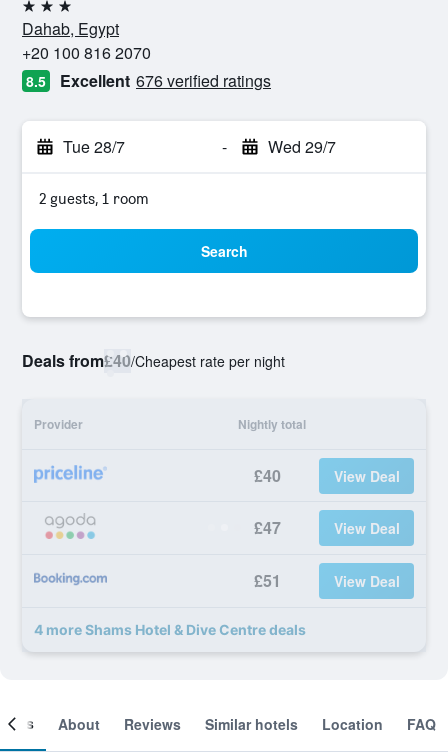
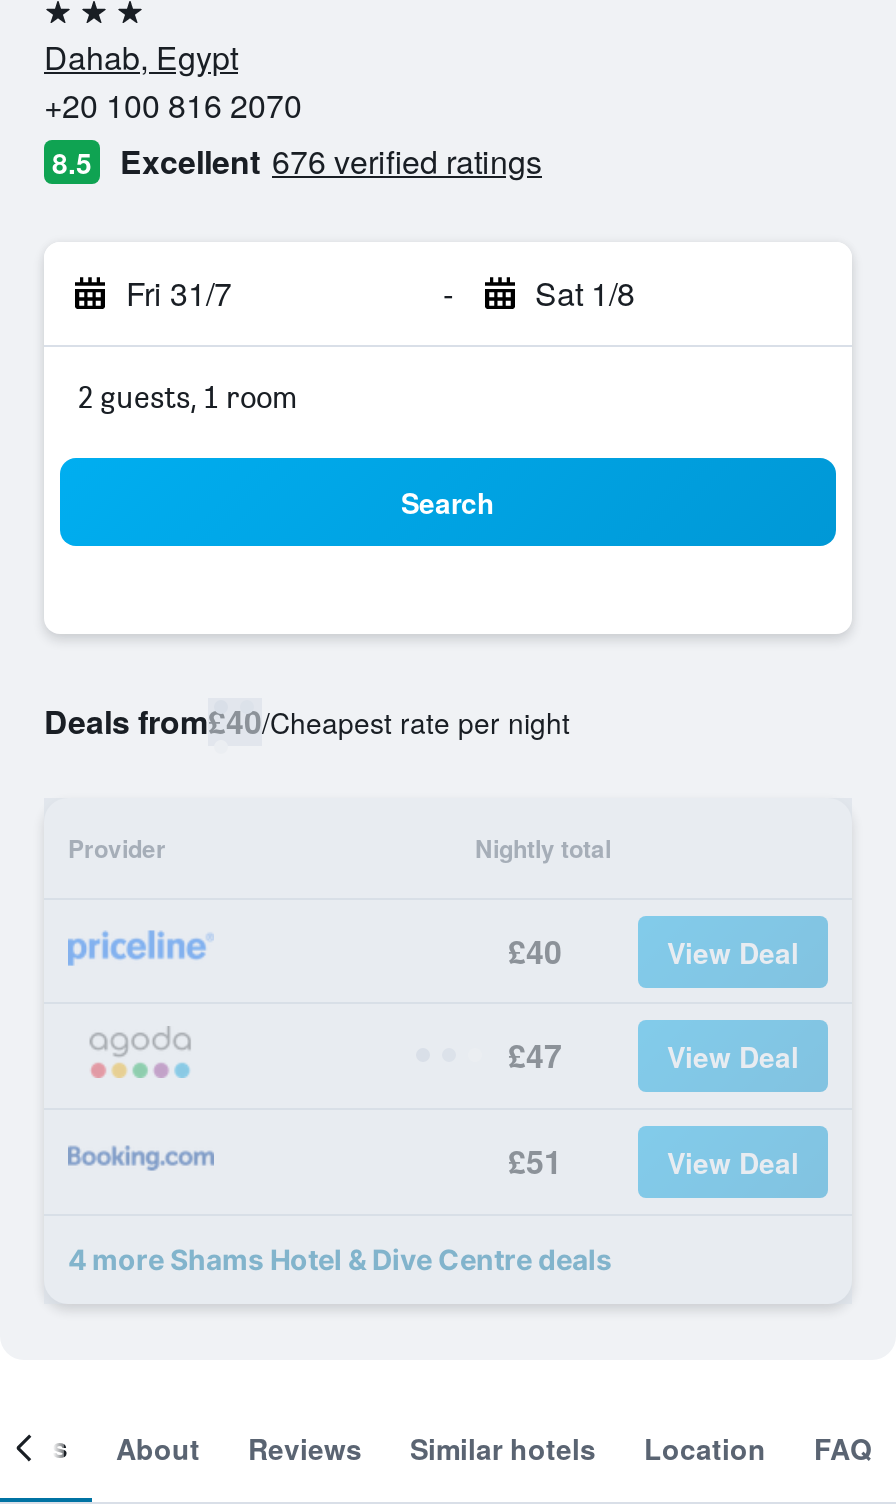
- Tue 28/7
+ Fri 31/7

- Wed 29/7
+ Sat 1/8
